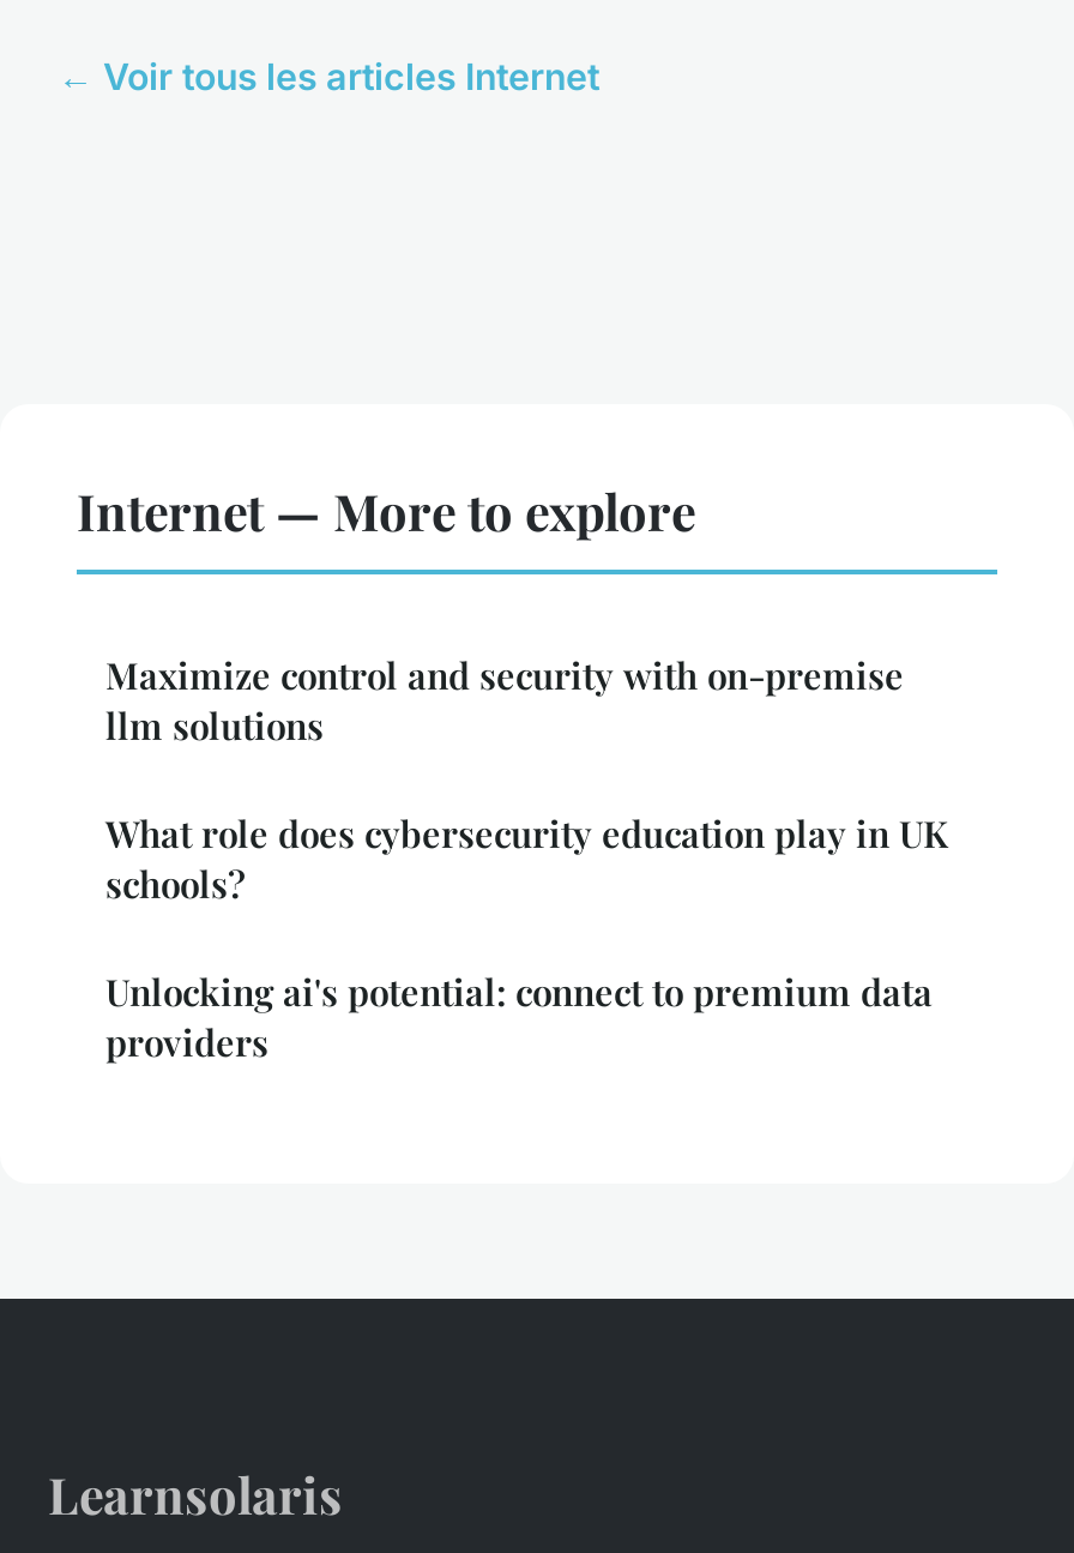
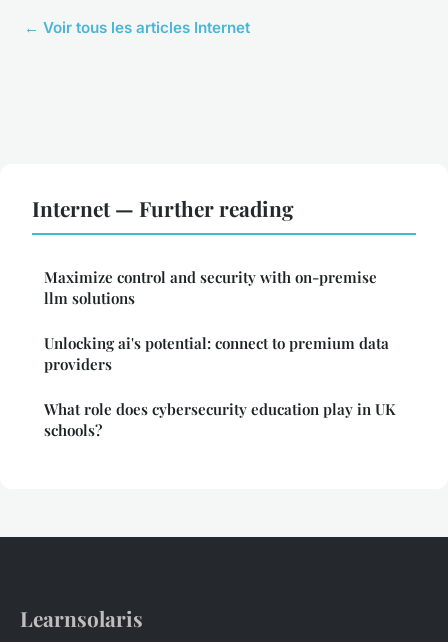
- Internet — More to explore
+ Internet — Further reading

moved down: What role does cybersecurity education play in UK | schools?

moved up: Unlocking ai's potential: connect to premium data | providers
